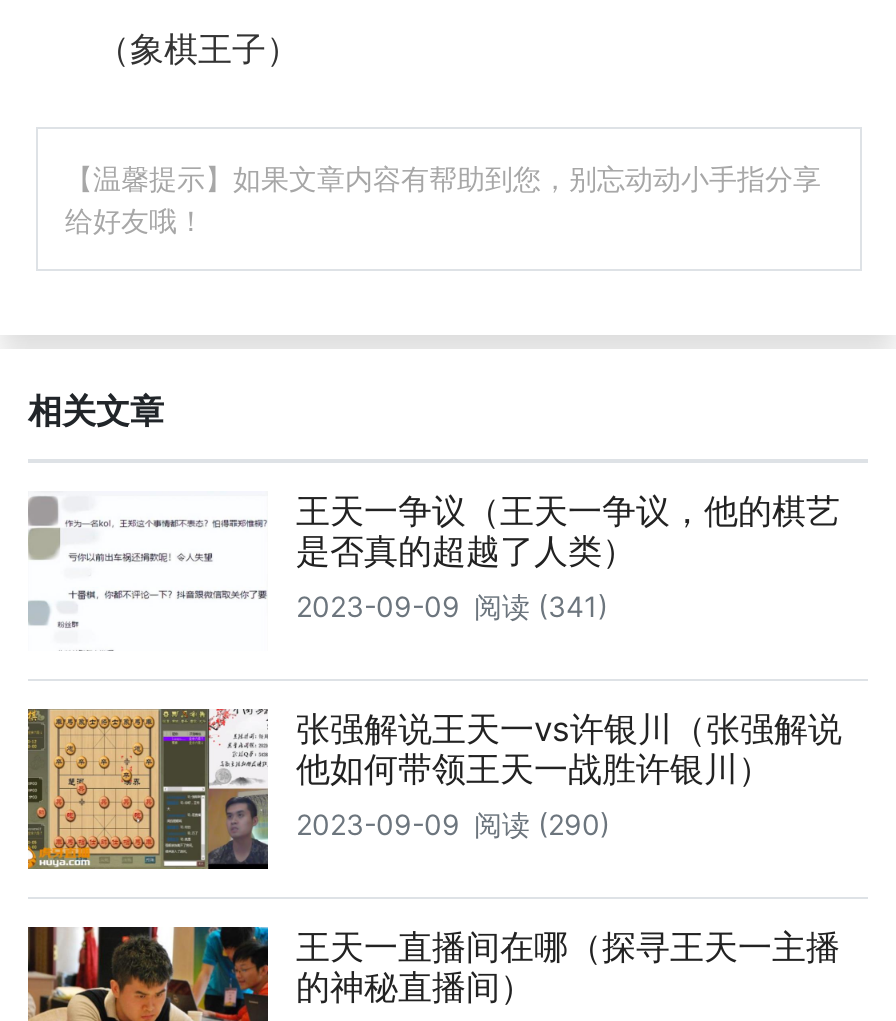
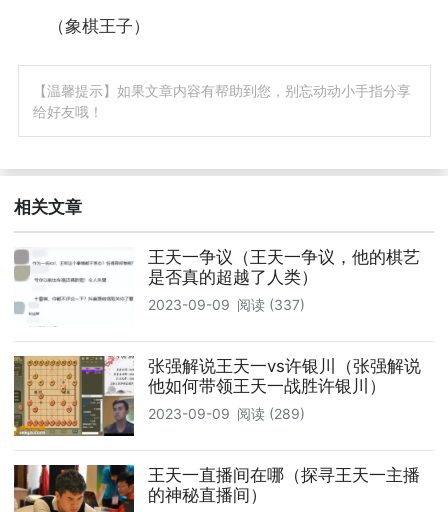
- 2023-09-09 阅读 (341)
+ 2023-09-09 阅读 (337)

- 2023-09-09 阅读 (290)
+ 2023-09-09 阅读 (289)
